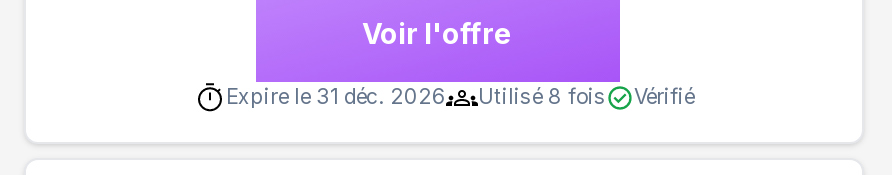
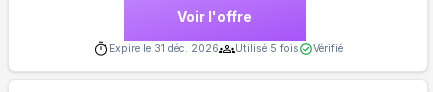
- Expire le31 déc. 2026 Utilisé8fois Vérifié
+ Expire le31 déc. 2026 Utilisé5fois Vérifié
